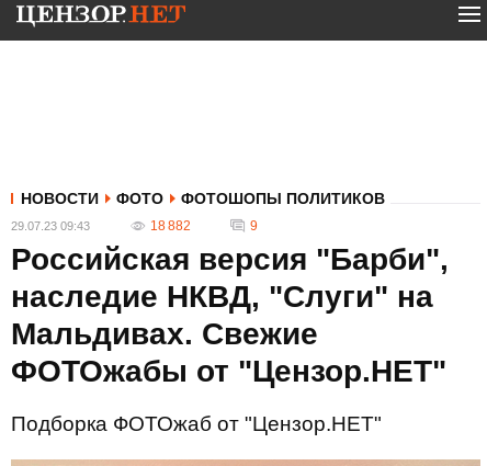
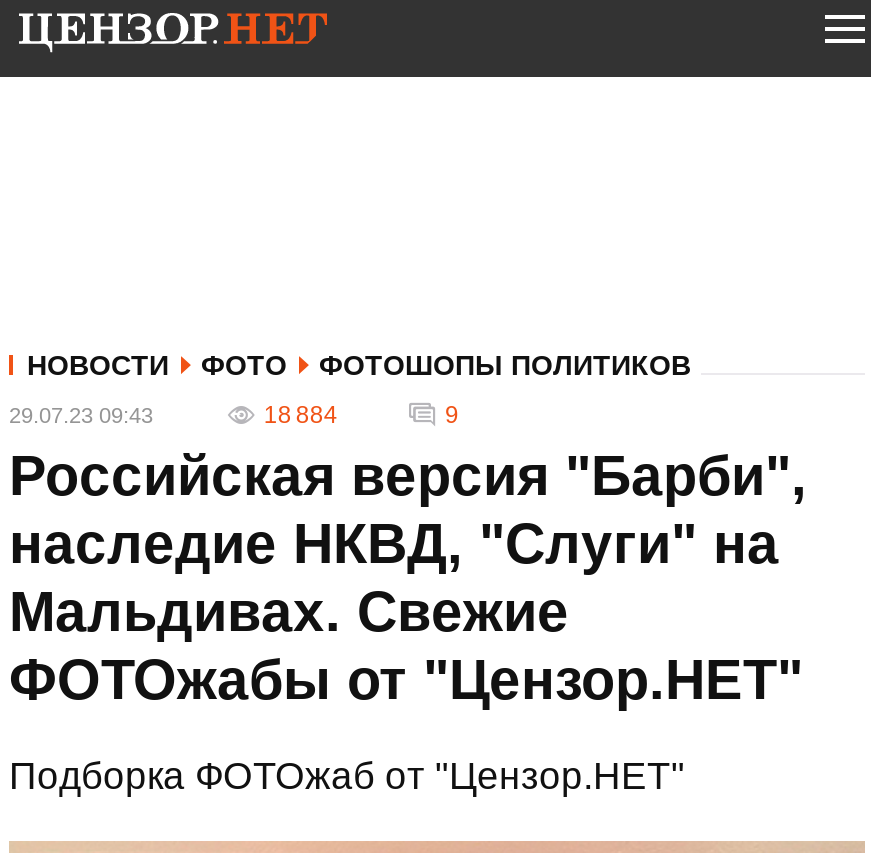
- 18 882
+ 18 884
